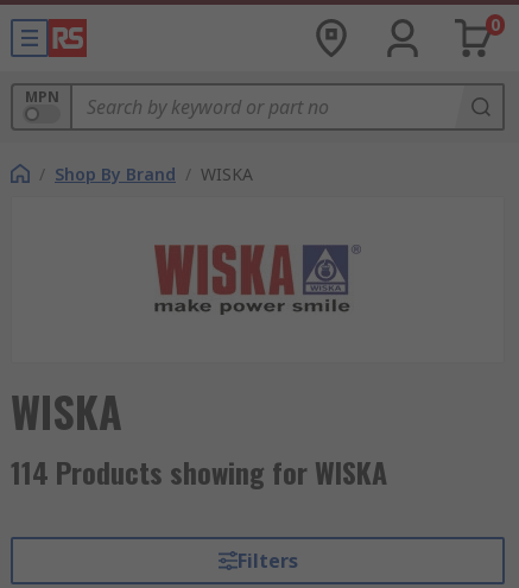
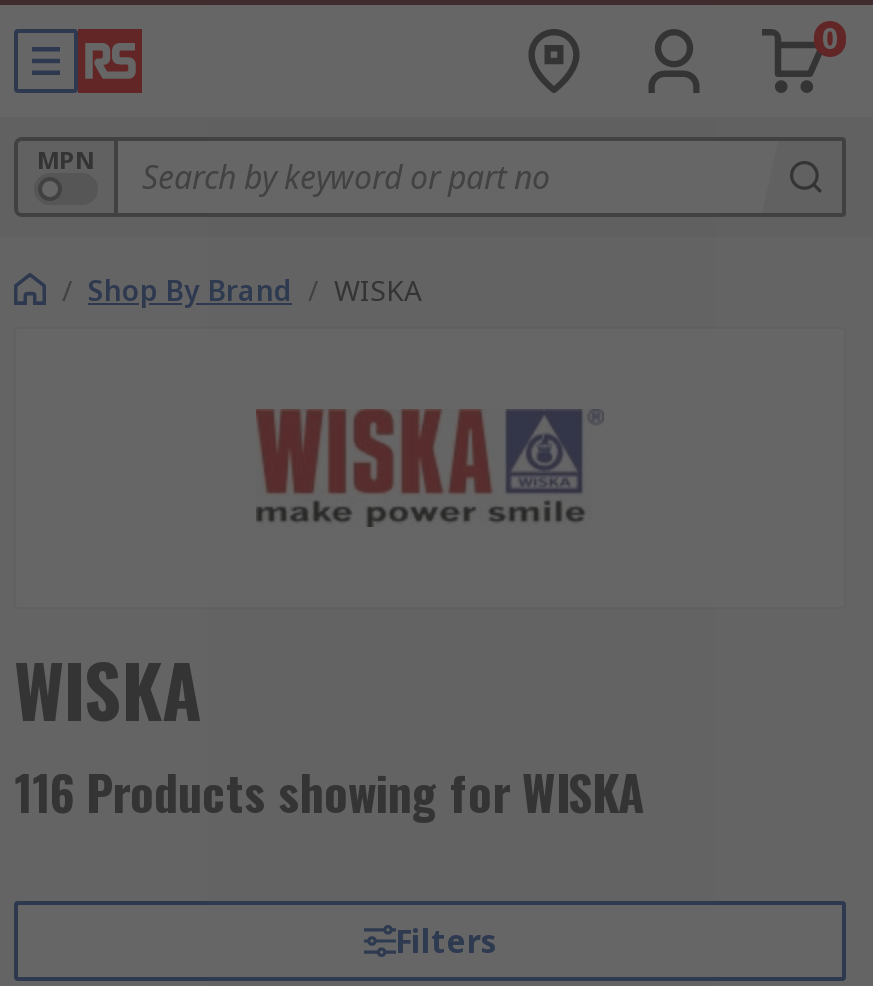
- 114 Products showing for WISKA
+ 116 Products showing for WISKA
